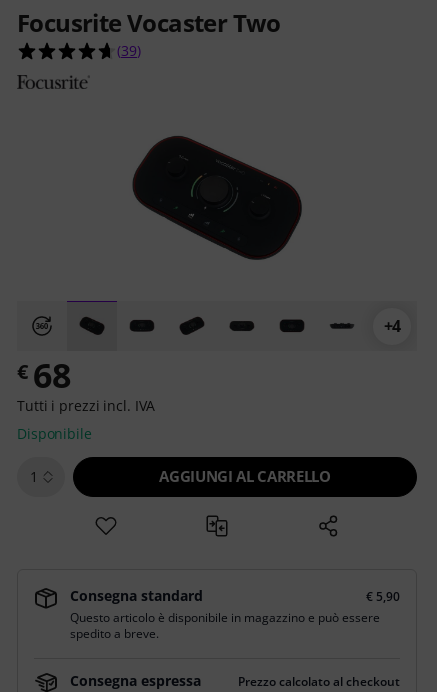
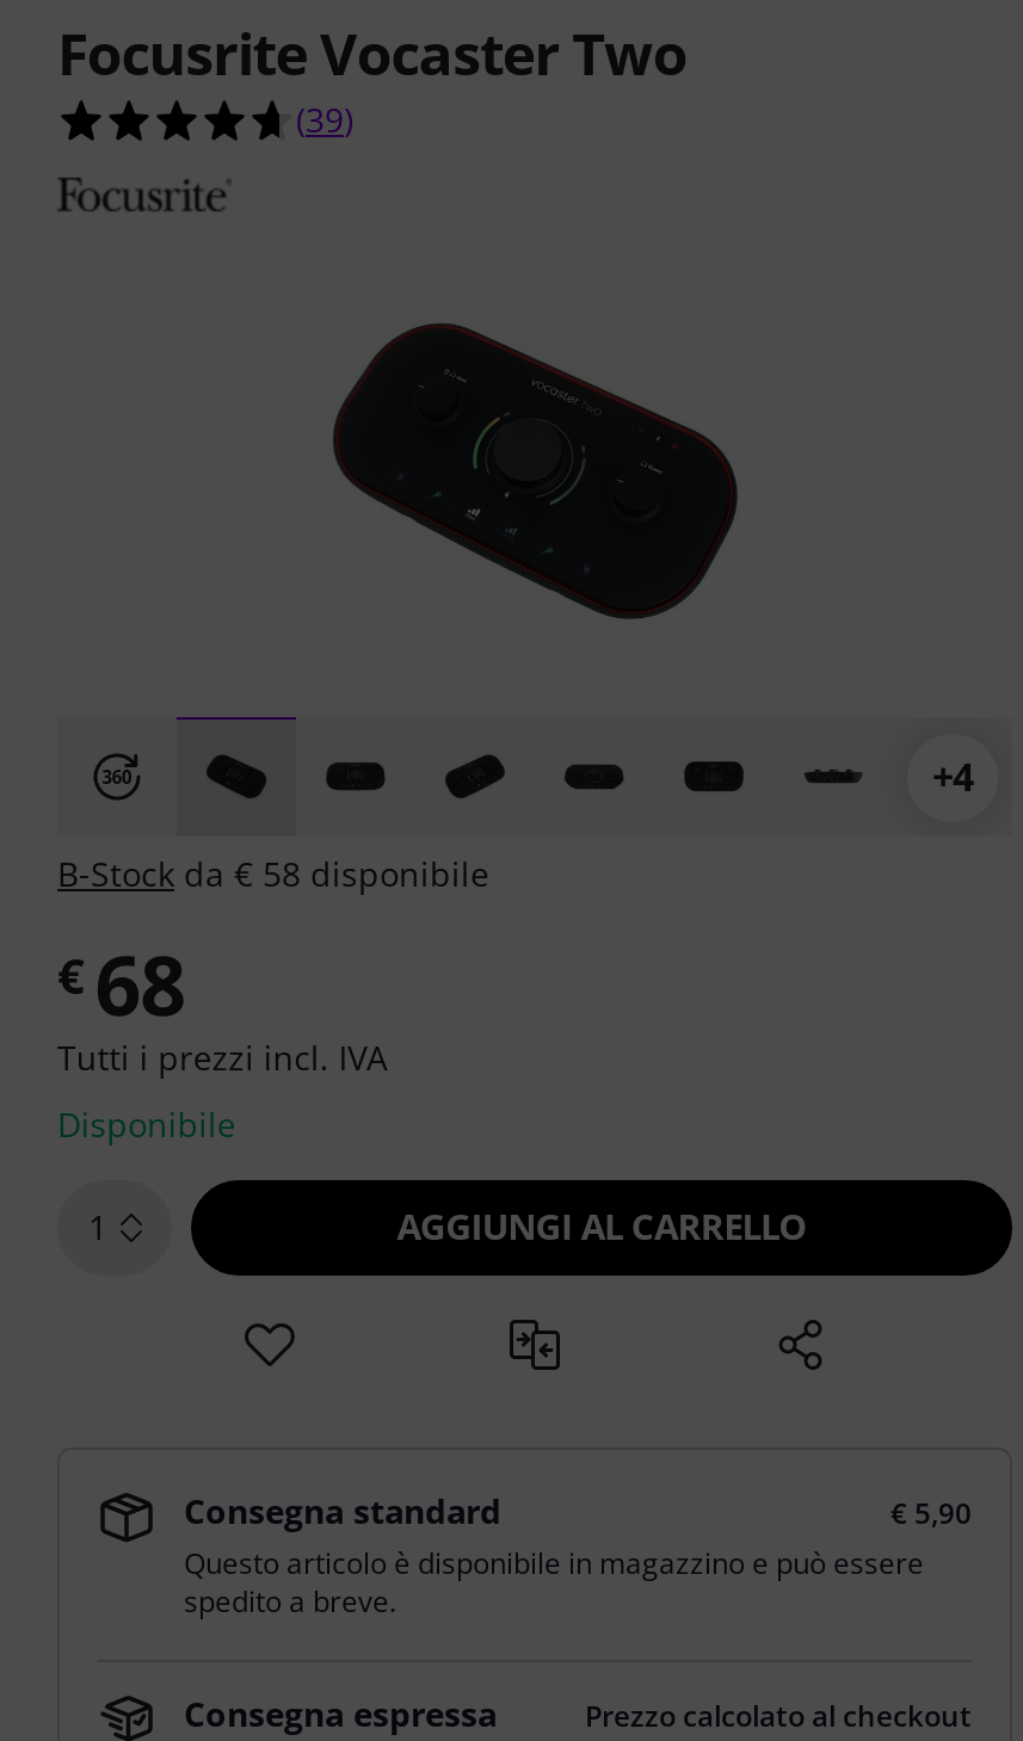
+ B-Stock da € 58 disponibile
